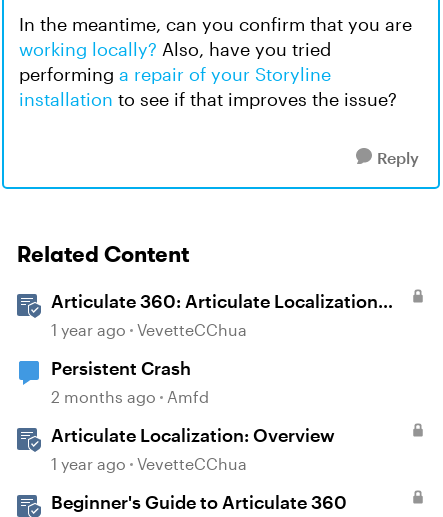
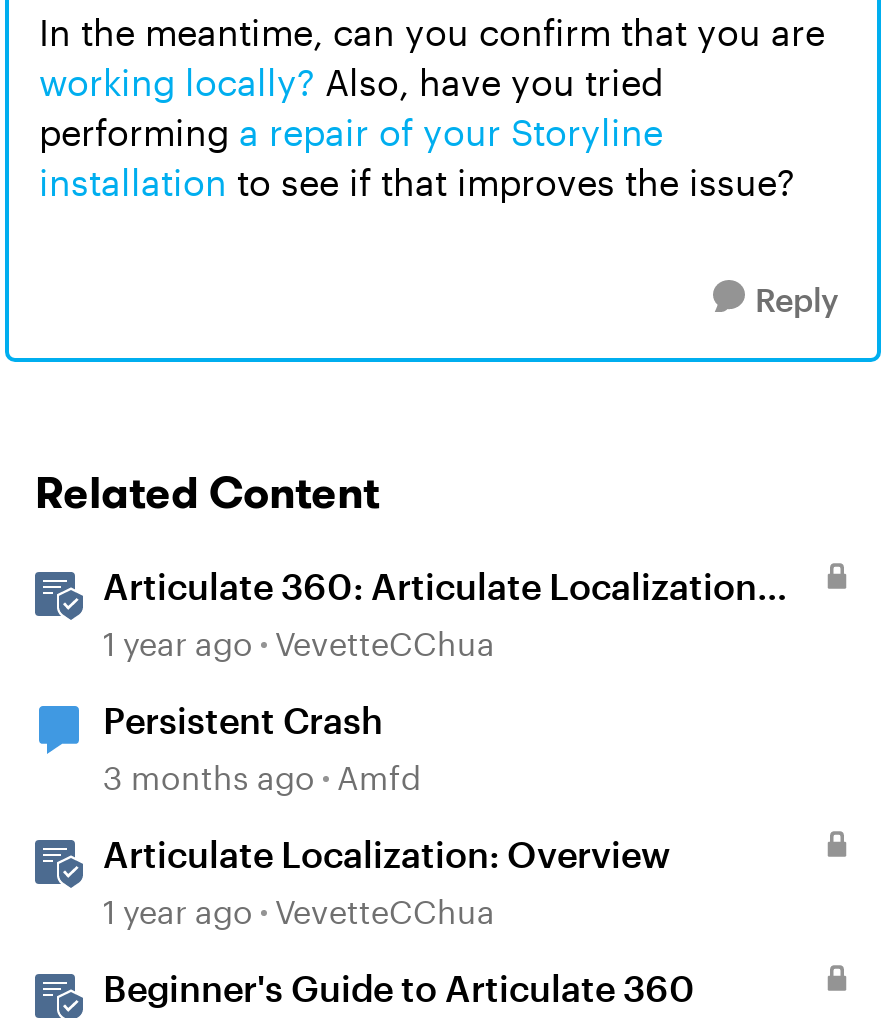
- 2 months ago Amfd
+ 3 months ago Amfd
